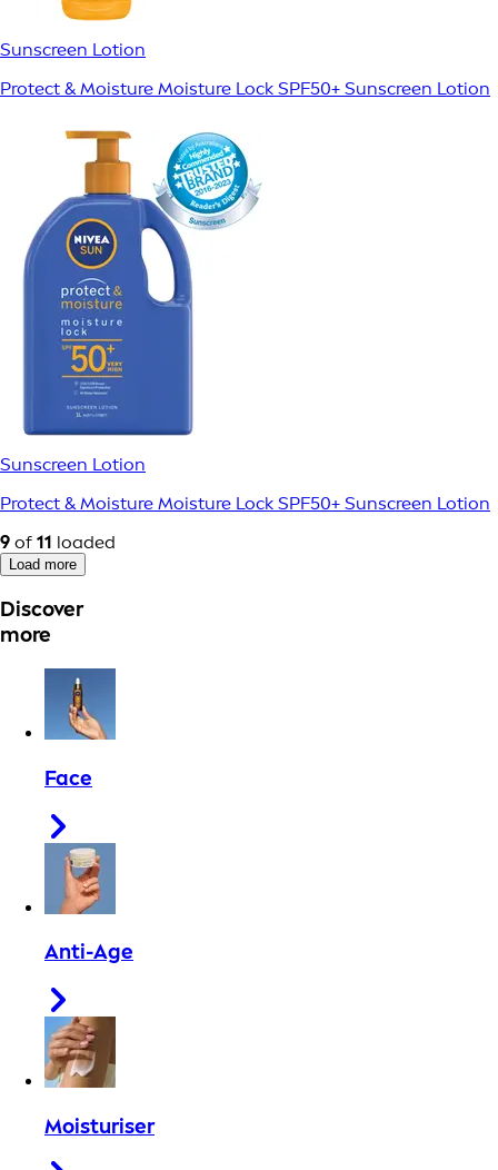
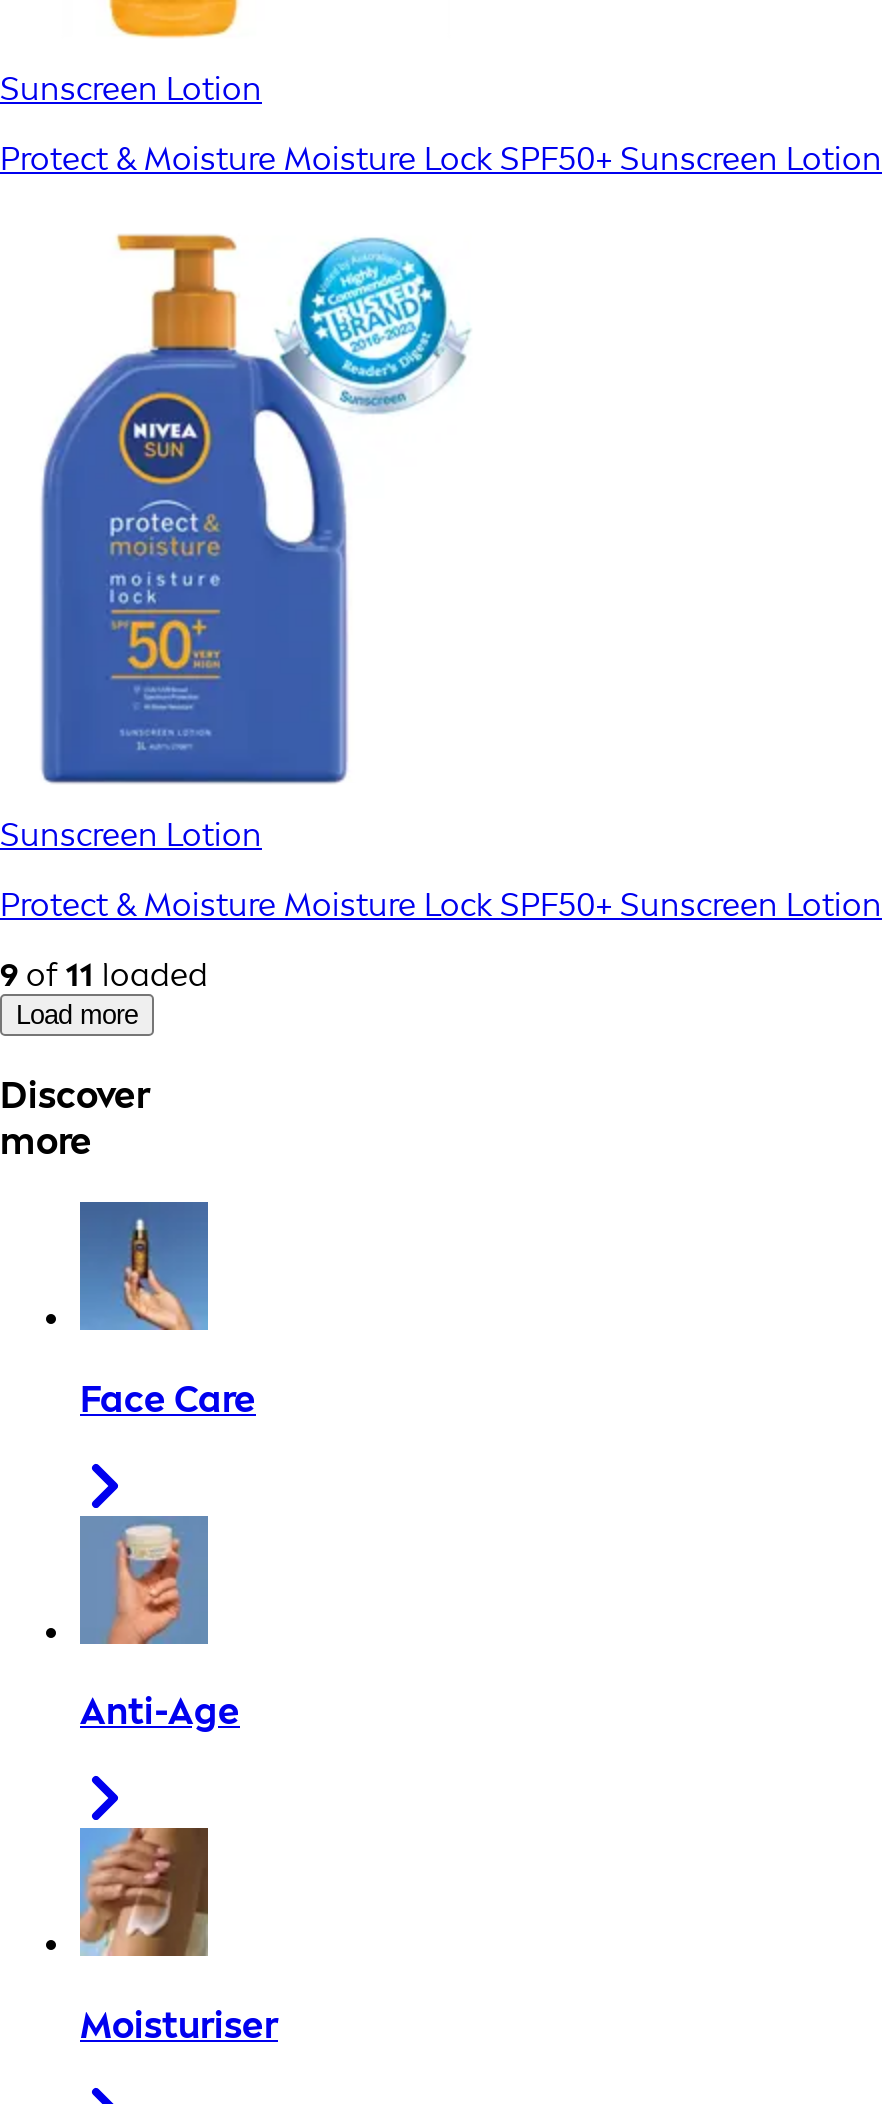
- Face
+ Face Care
